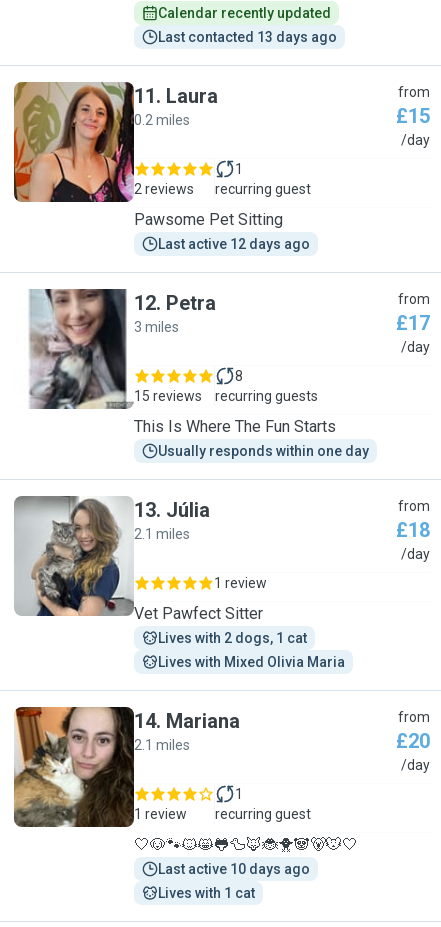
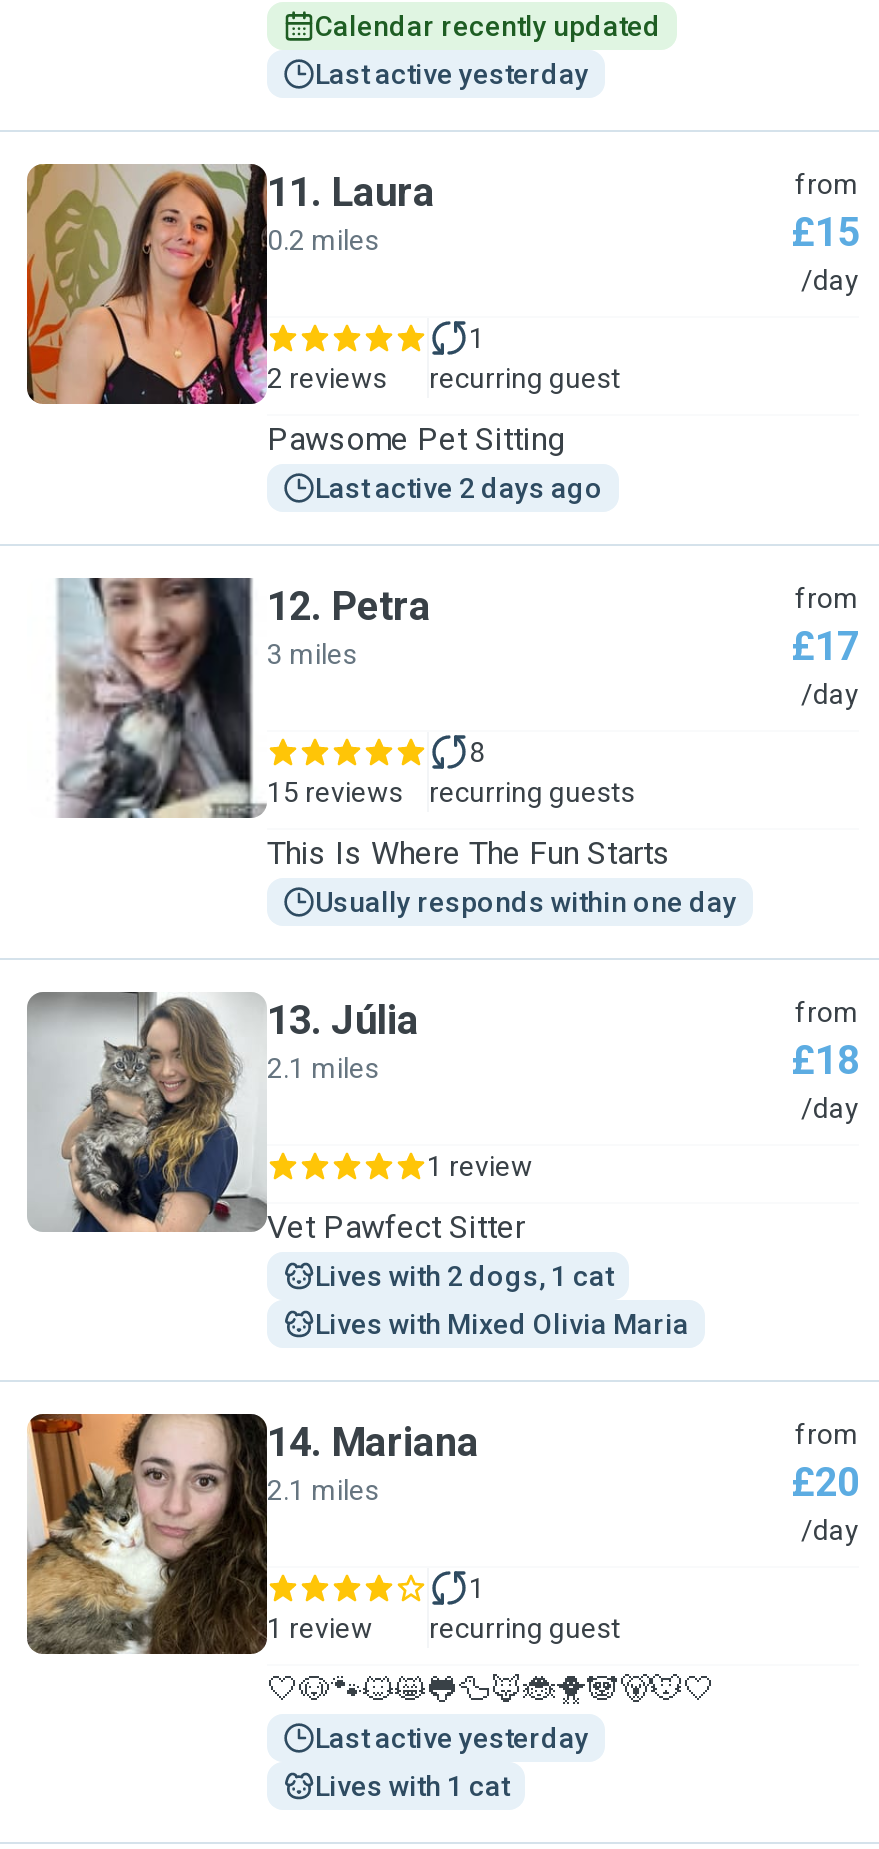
- Last contacted 13 days ago
+ Last active yesterday

- Last active 12 days ago
+ Last active 2 days ago

- Last active 10 days ago
+ Last active yesterday
